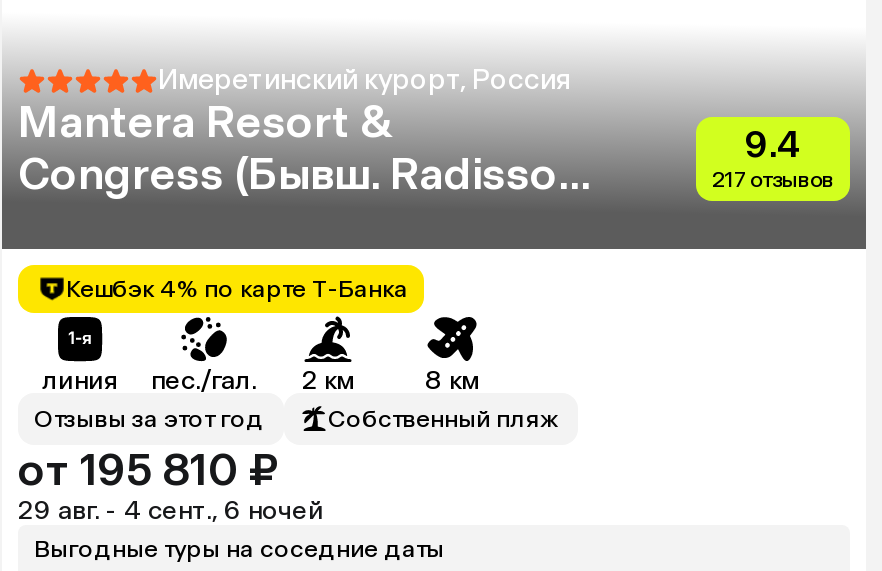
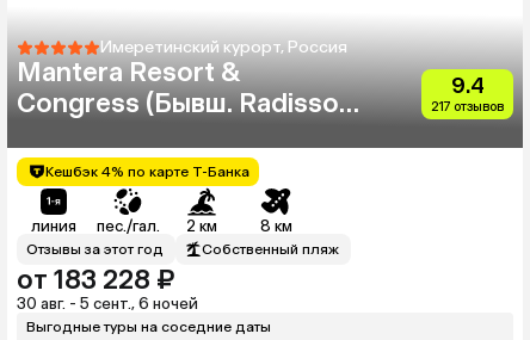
- от 195 810 ₽
+ от 183 228 ₽

- 29 авг. - 4 сент., 6 ночей
+ 30 авг. - 5 сент., 6 ночей
